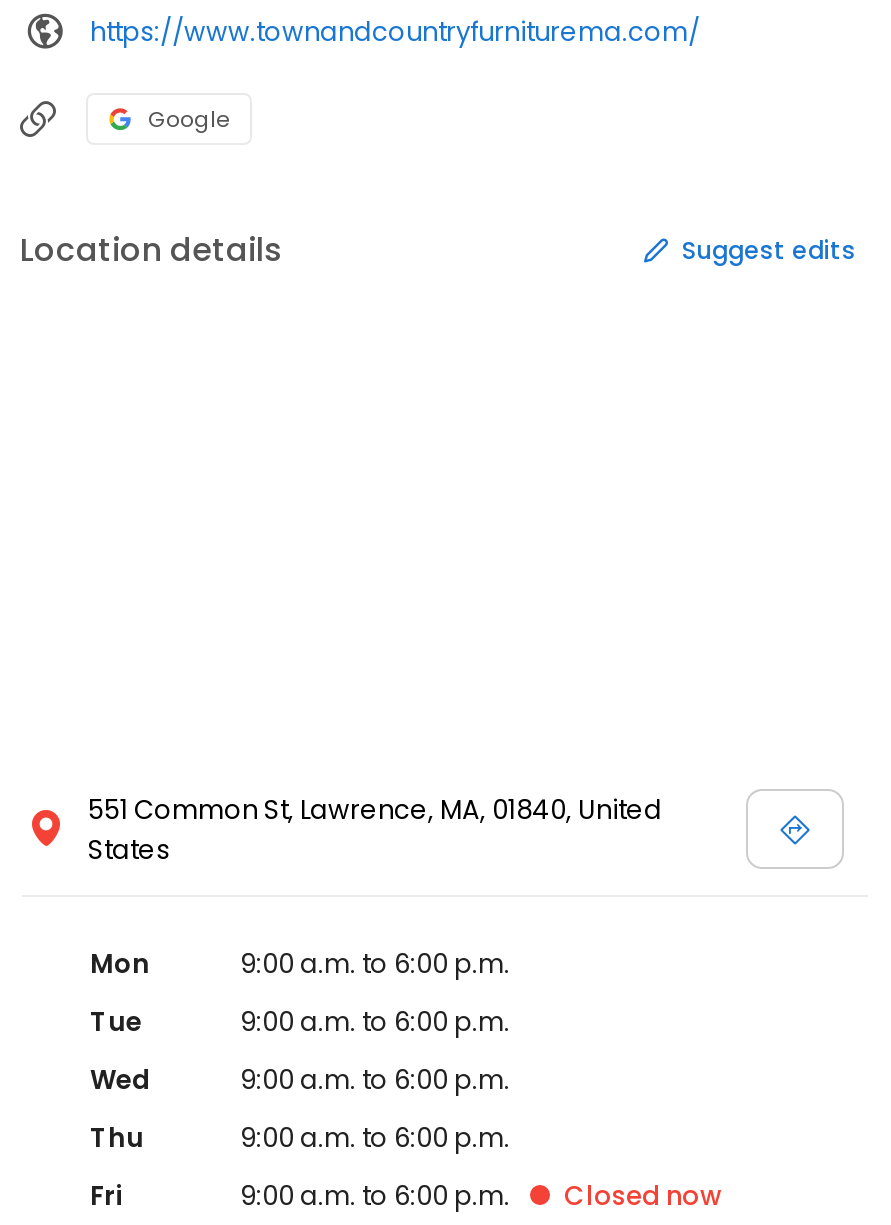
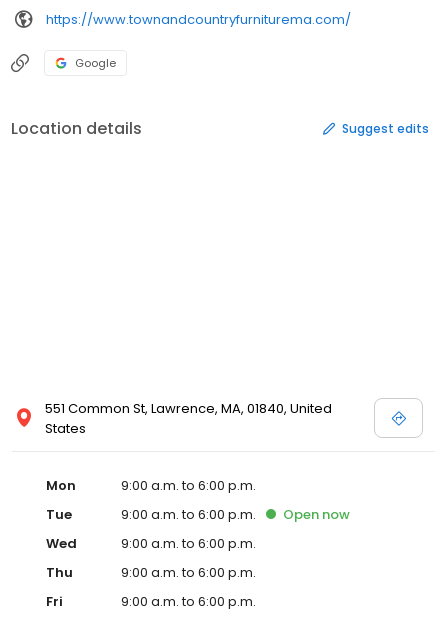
+ Open now

- Closed now
